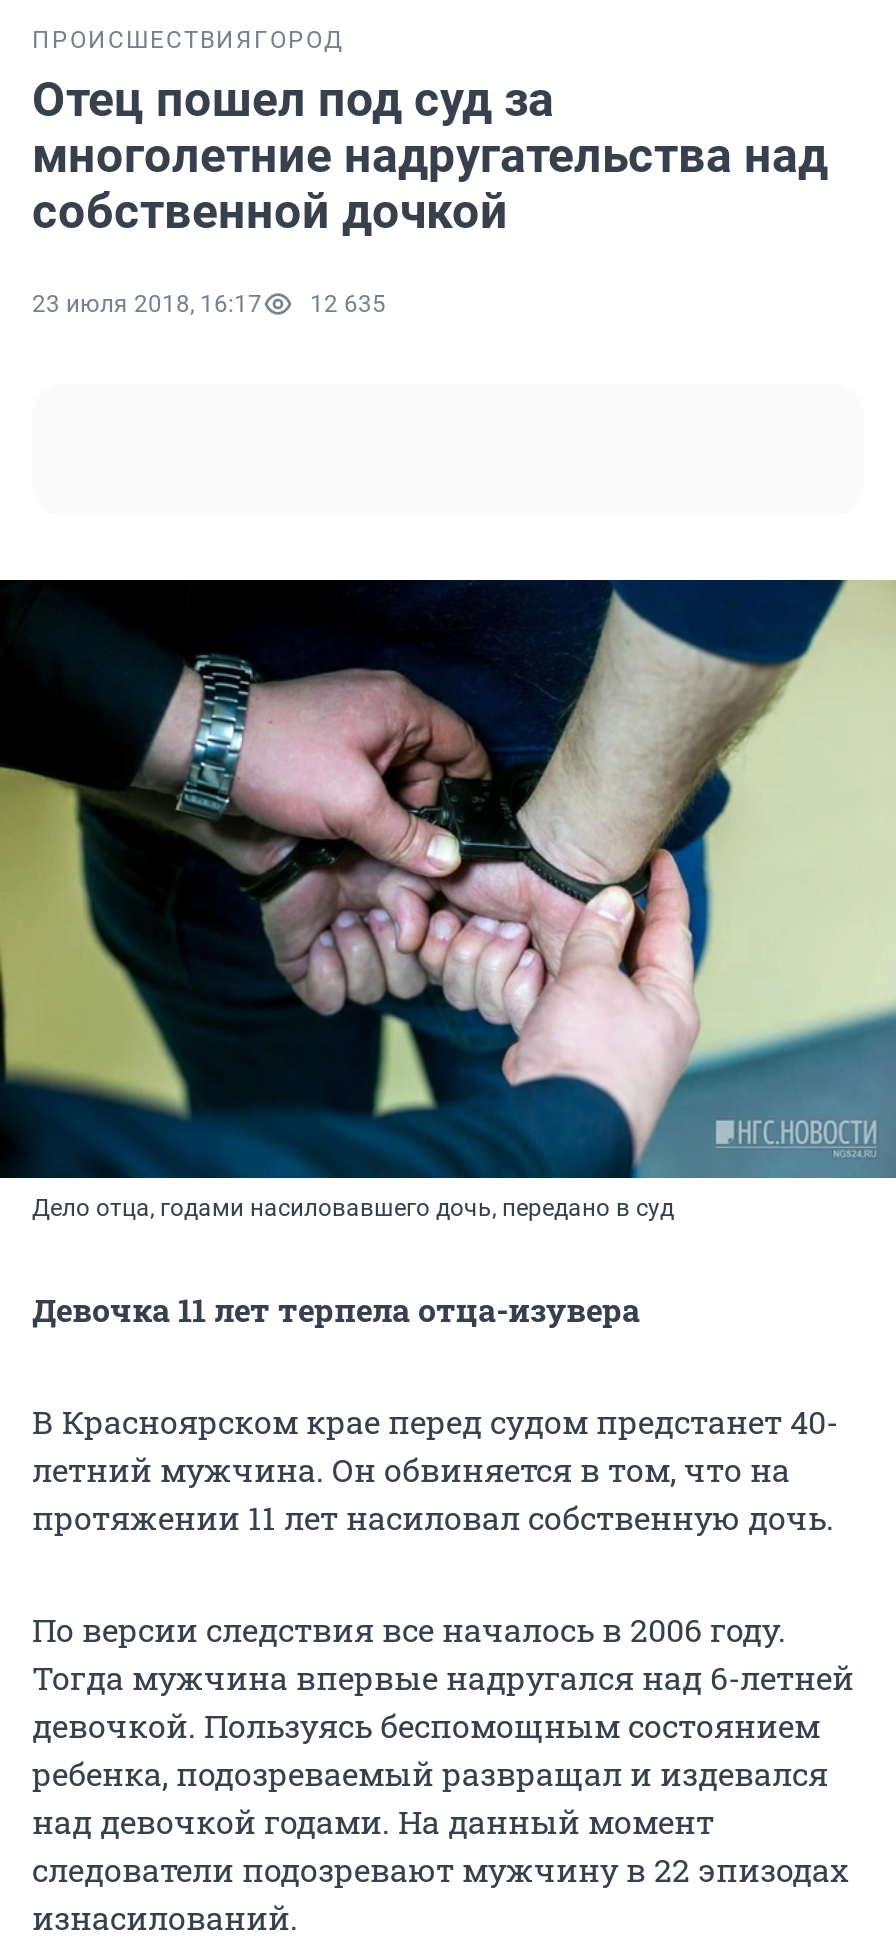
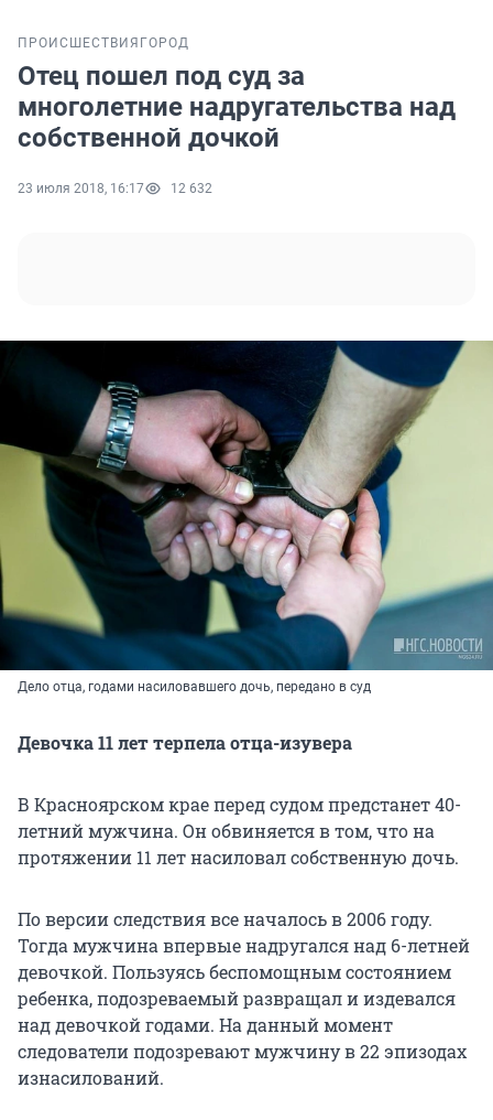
- 23 июля 2018, 16:17 12 635
+ 23 июля 2018, 16:17 12 632
